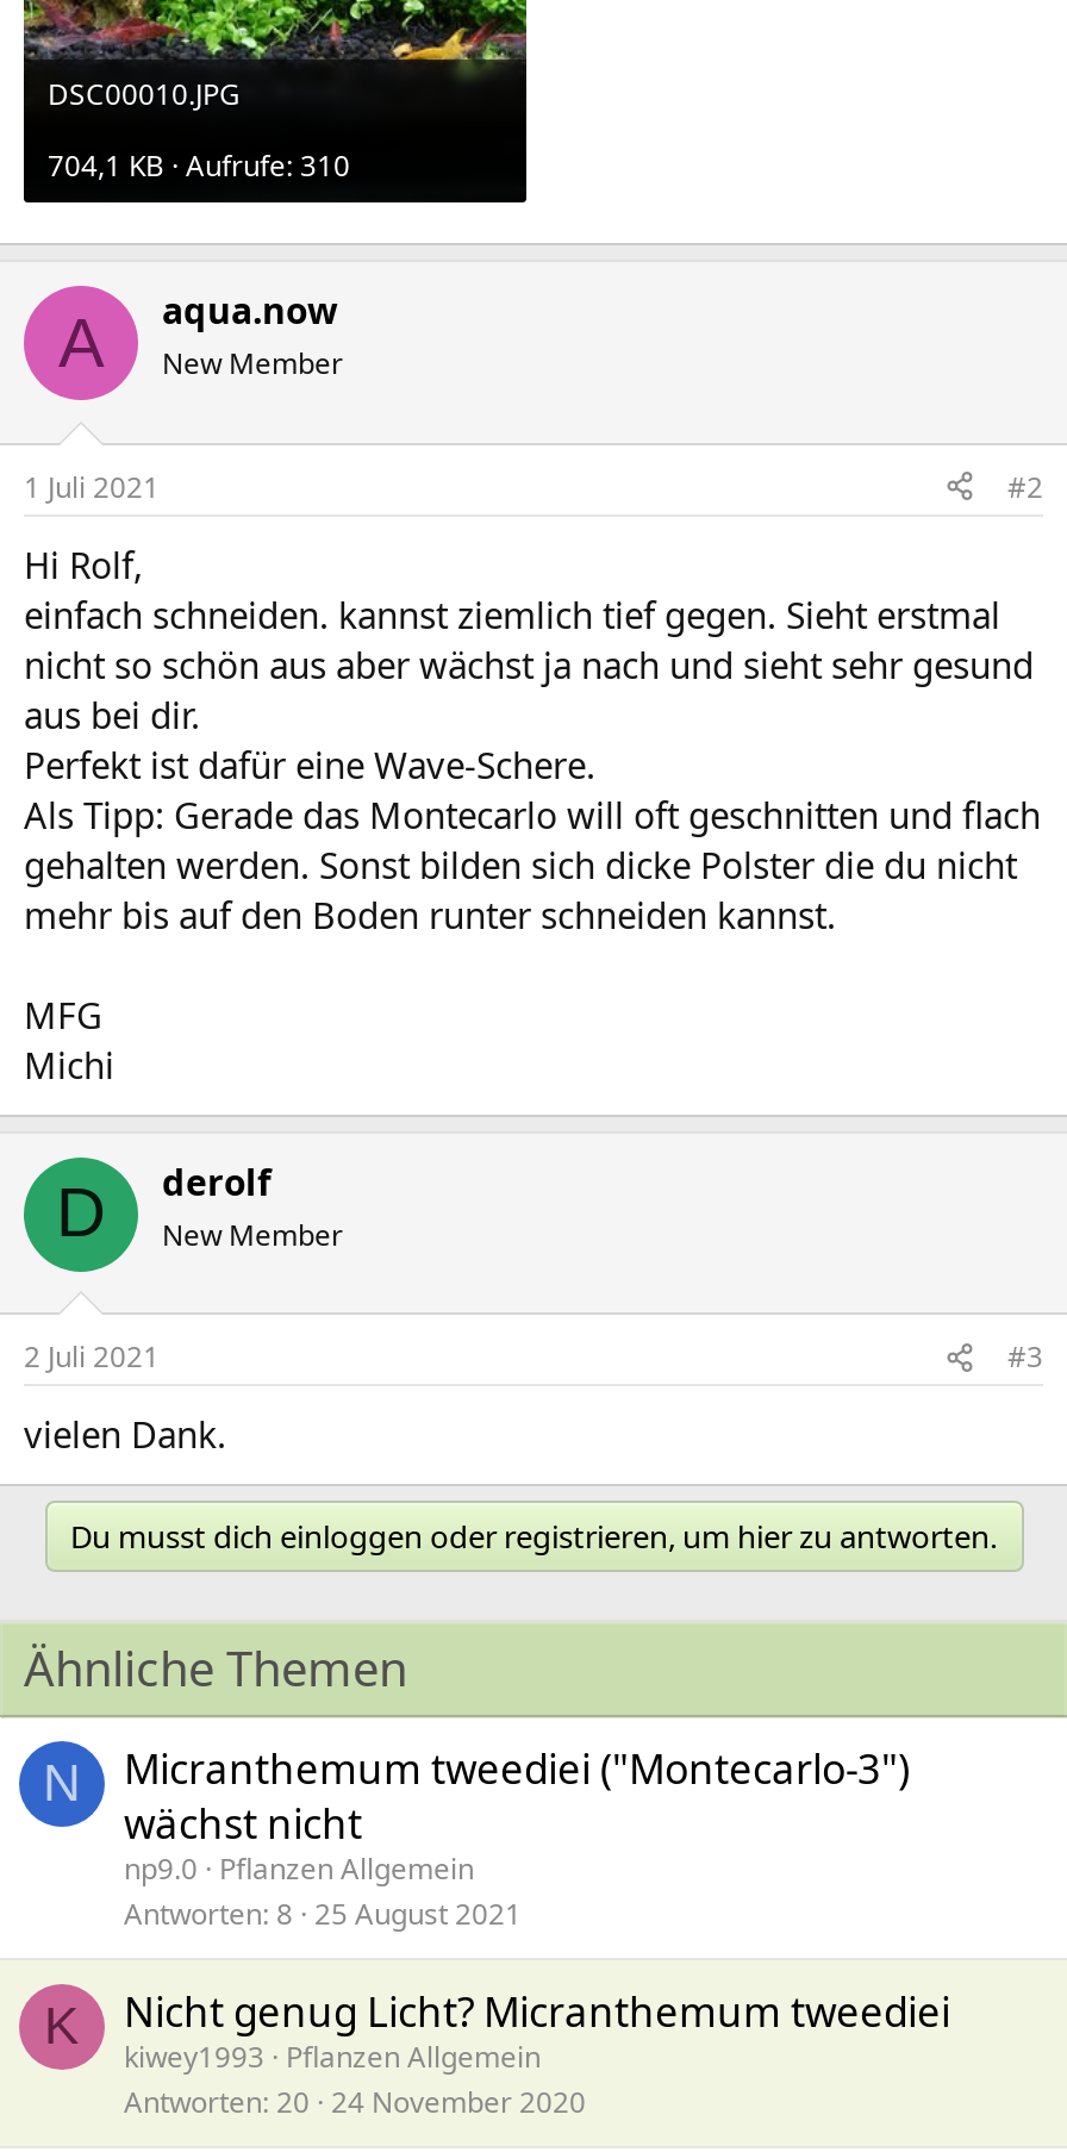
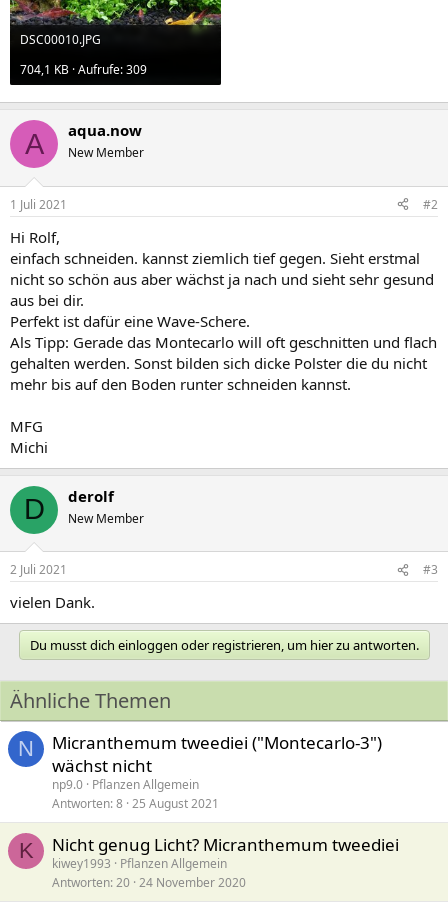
- 704,1 KB · Aufrufe: 310
+ 704,1 KB · Aufrufe: 309
